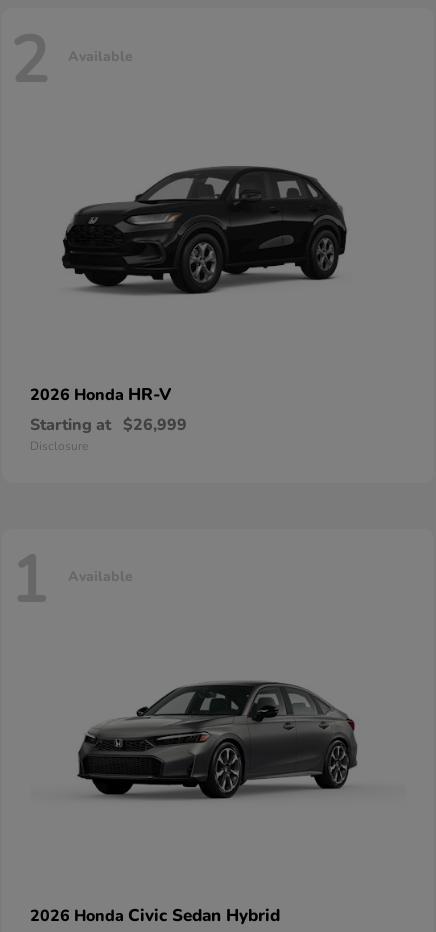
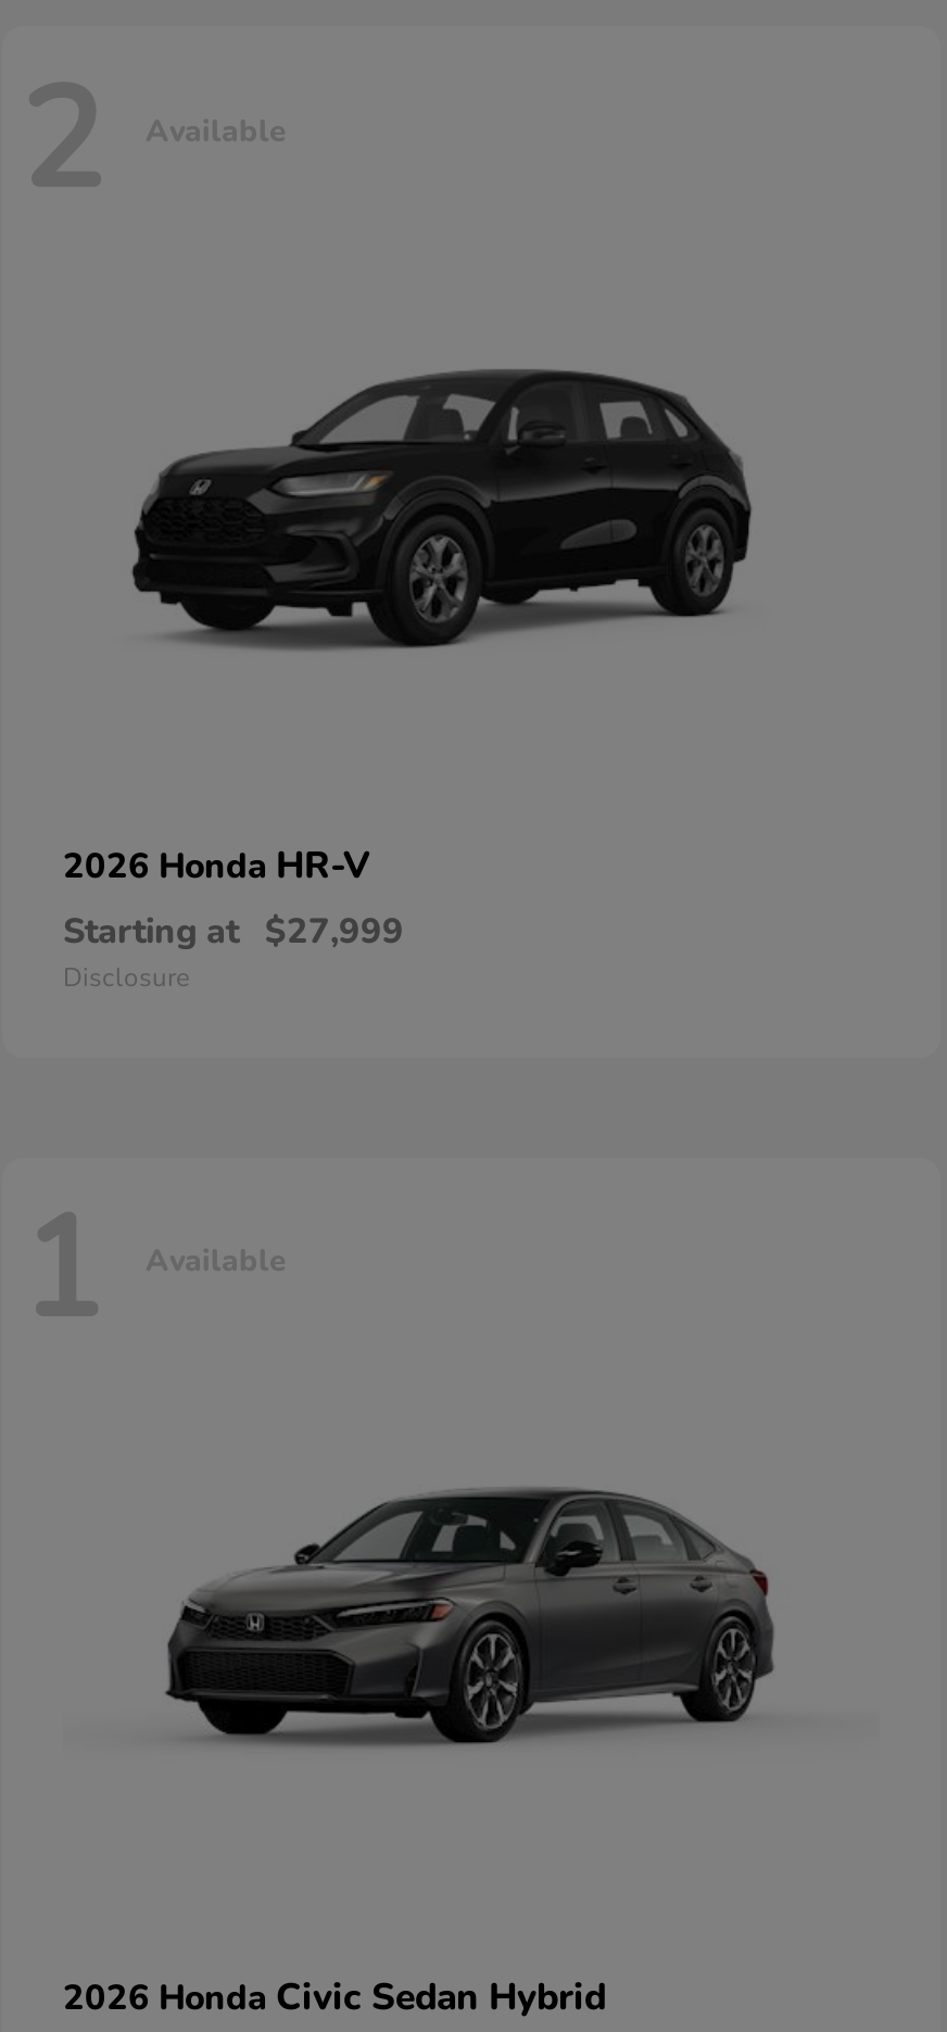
- Starting at $26,999
+ Starting at $27,999
